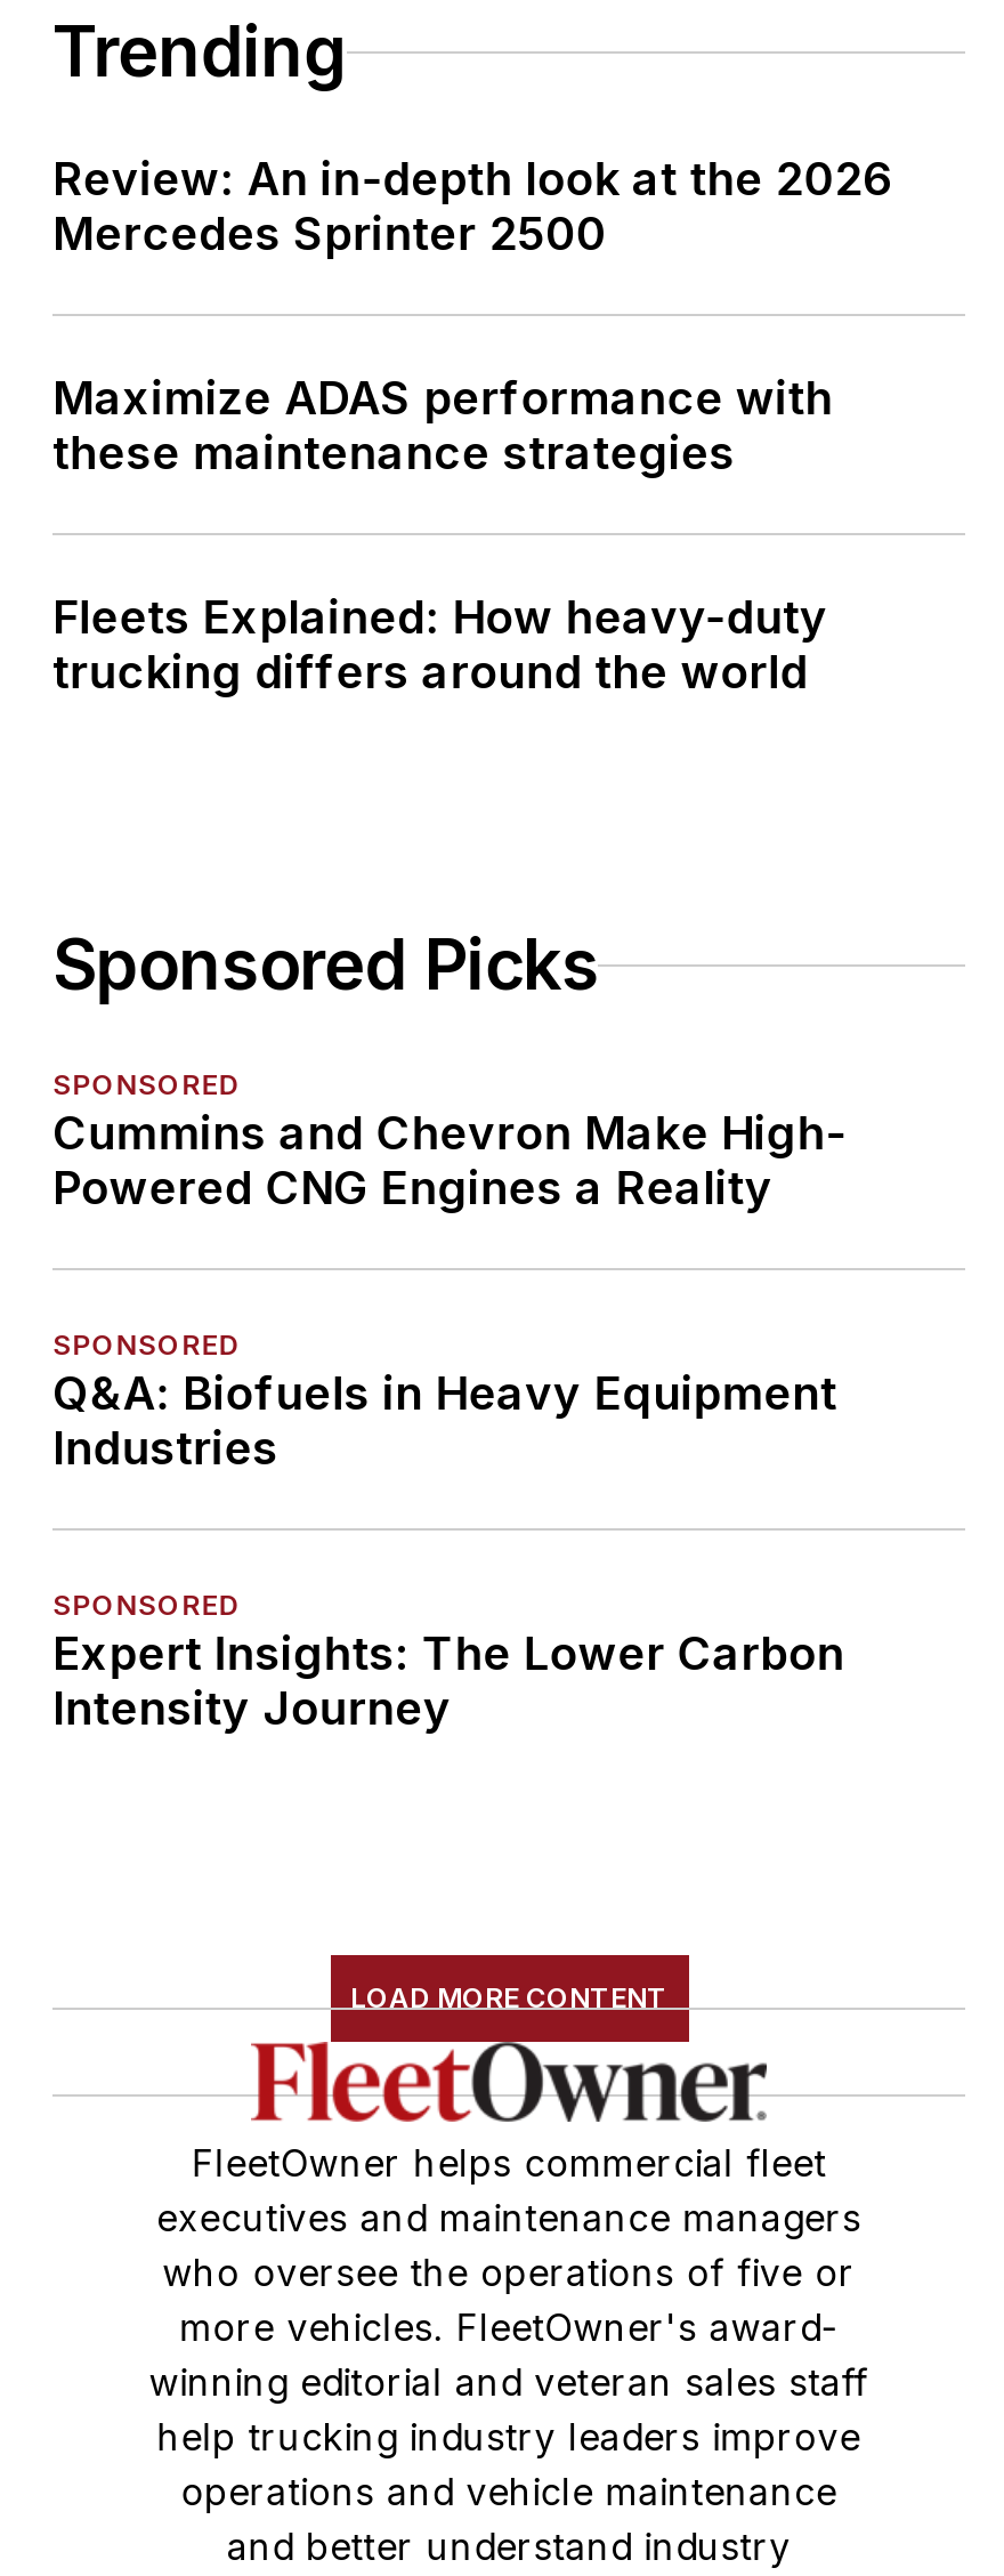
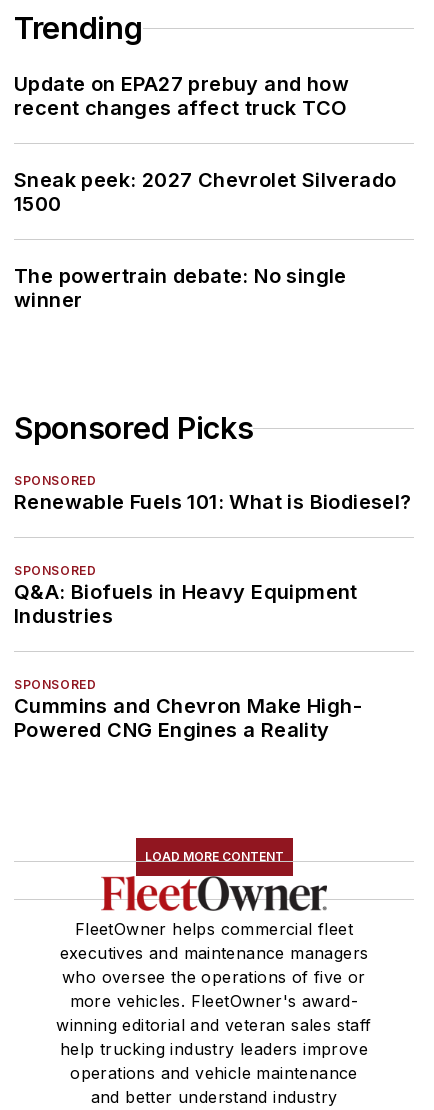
- Review: An in-depth look at the 2026
- Mercedes Sprinter 2500
+ Update on EPA27 prebuy and how
+ recent changes affect truck TCO

- Maximize ADAS performance with
- these maintenance strategies
+ Sneak peek: 2027 Chevrolet Silverado
+ 1500

- Fleets Explained: How heavy-duty
- trucking differs around the world
+ The powertrain debate: No single
+ winner

moved down: Cummins and Chevron Make High- | Powered CNG Engines a Reality

+ Renewable Fuels 101: What is Biodiesel?

- Expert Insights: The Lower Carbon
- Intensity Journey
